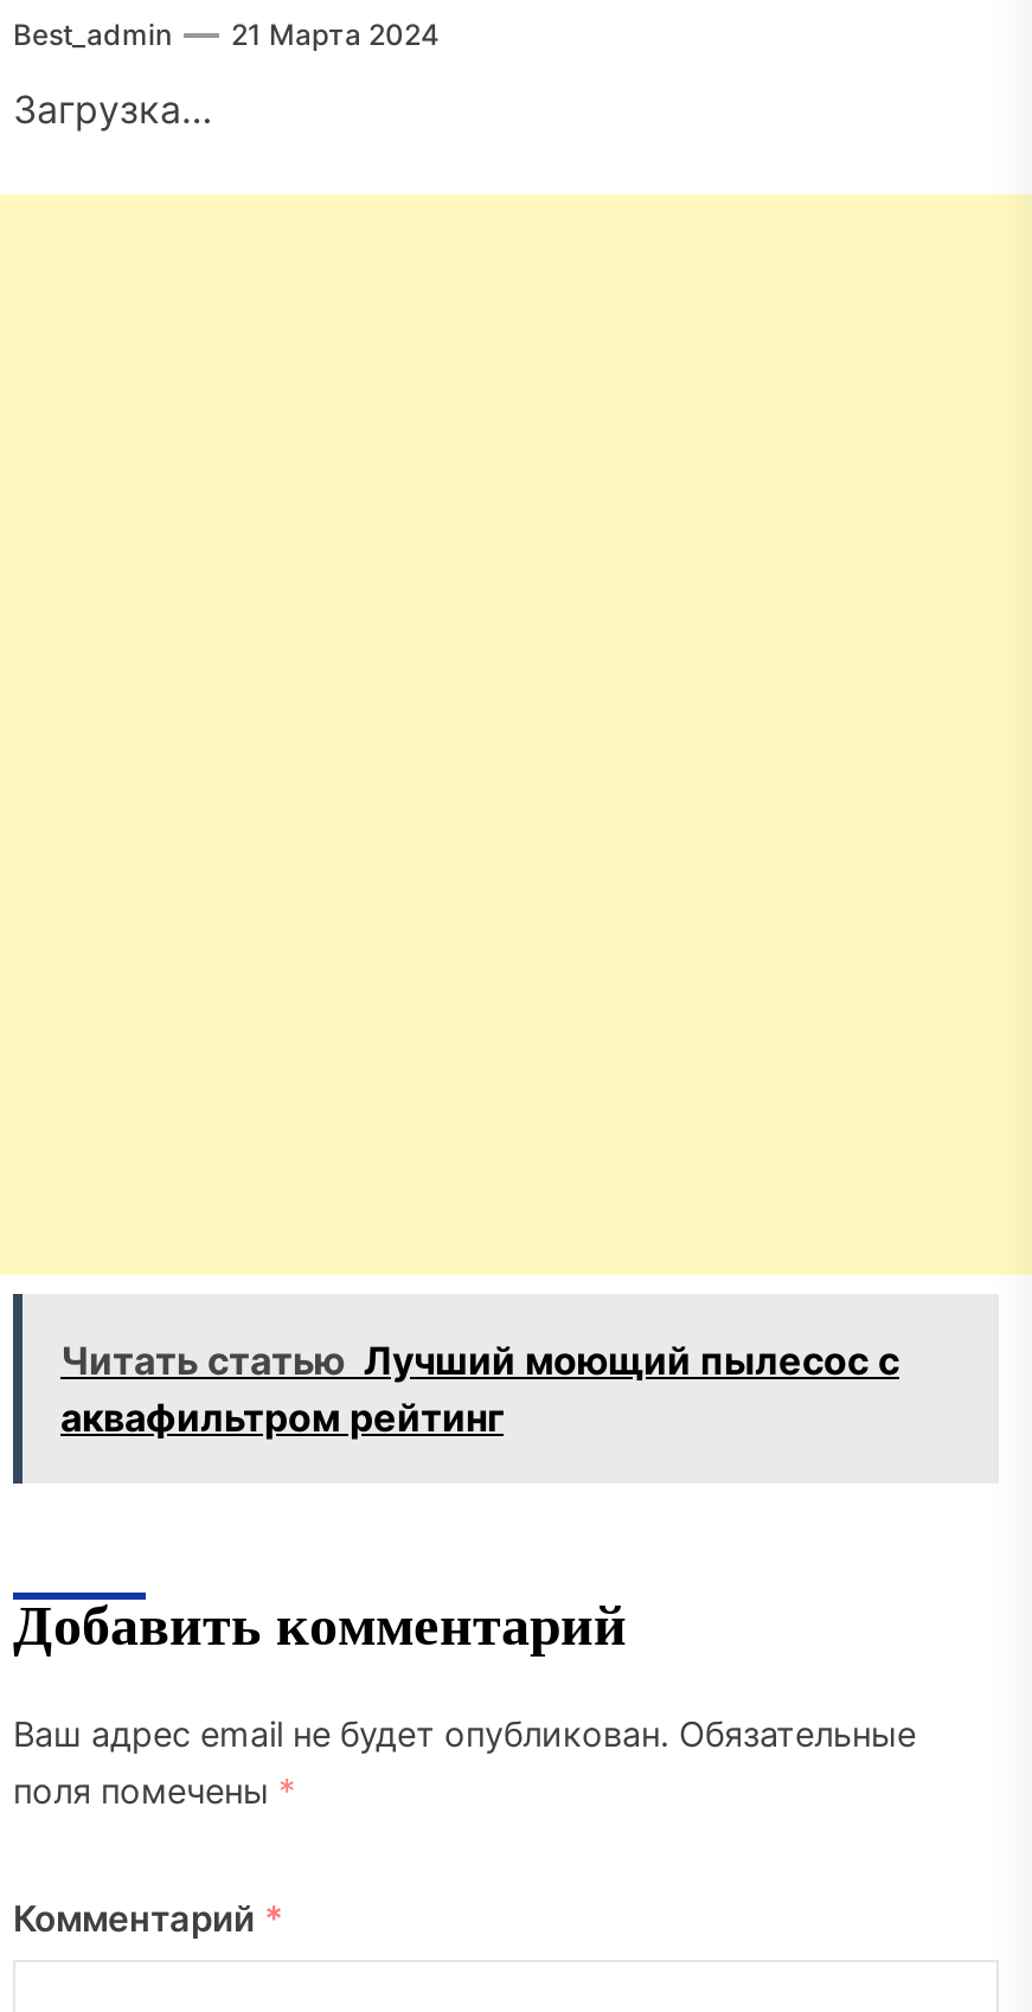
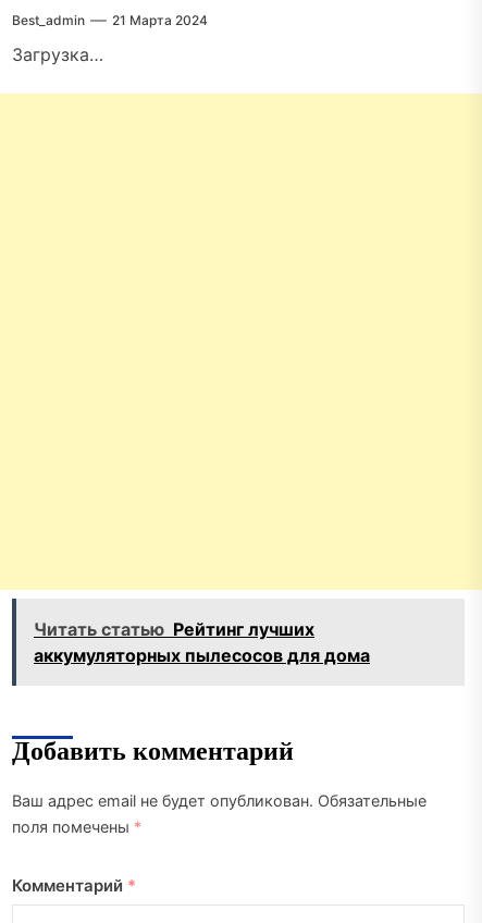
- Читать статью Лучший моющий пылесос с
- аквафильтром рейтинг
+ Читать статью Рейтинг лучших
+ аккумуляторных пылесосов для дома
